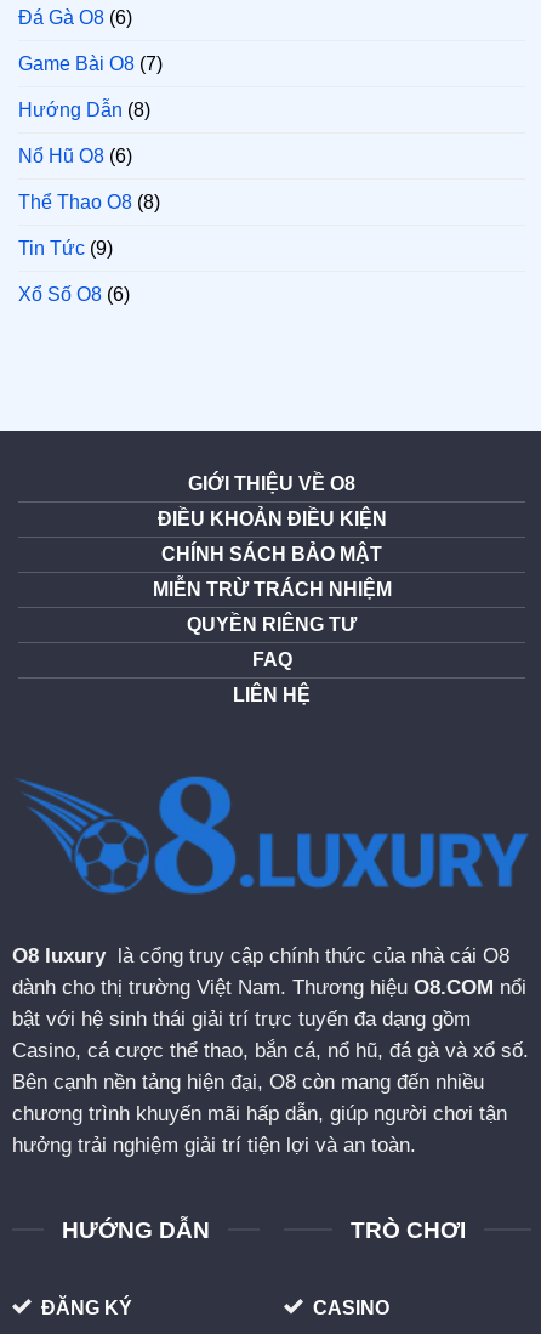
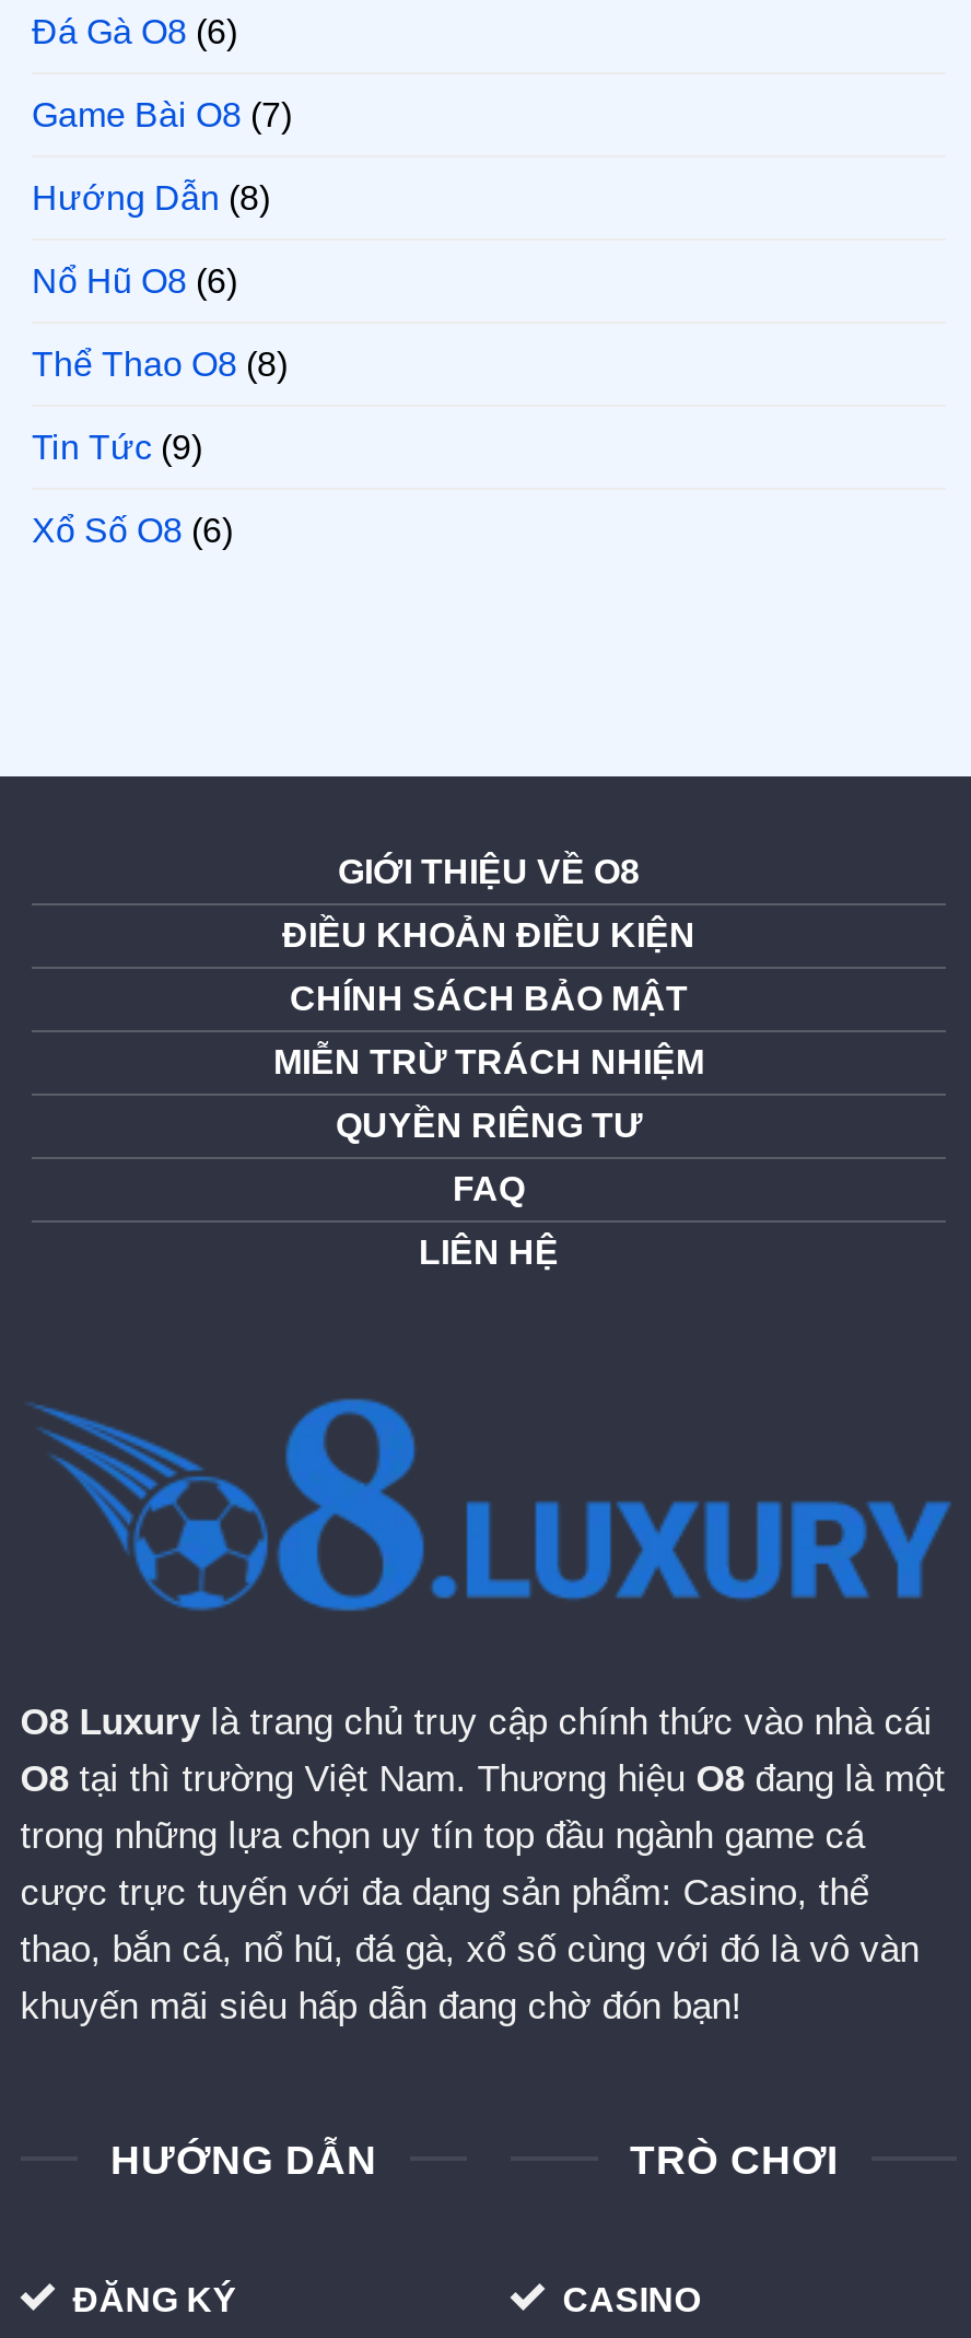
- O8 luxury là cổng truy cập chính thức của nhà cái O8
- dành cho thị trường Việt Nam. Thương hiệu O8.COM nổi
- bật với hệ sinh thái giải trí trực tuyến đa dạng gồm
- Casino, cá cược thể thao, bắn cá, nổ hũ, đá gà và xổ số.
- Bên cạnh nền tảng hiện đại, O8 còn mang đến nhiều
- chương trình khuyến mãi hấp dẫn, giúp người chơi tận
- hưởng trải nghiệm giải trí tiện lợi và an toàn.
+ O8 Luxury là trang chủ truy cập chính thức vào nhà cái
+ O8 tại thì trường Việt Nam. Thương hiệu O8 đang là một
+ trong những lựa chọn uy tín top đầu ngành game cá
+ cược trực tuyến với đa dạng sản phẩm: Casino, thể
+ thao, bắn cá, nổ hũ, đá gà, xổ số cùng với đó là vô vàn
+ khuyến mãi siêu hấp dẫn đang chờ đón bạn!
